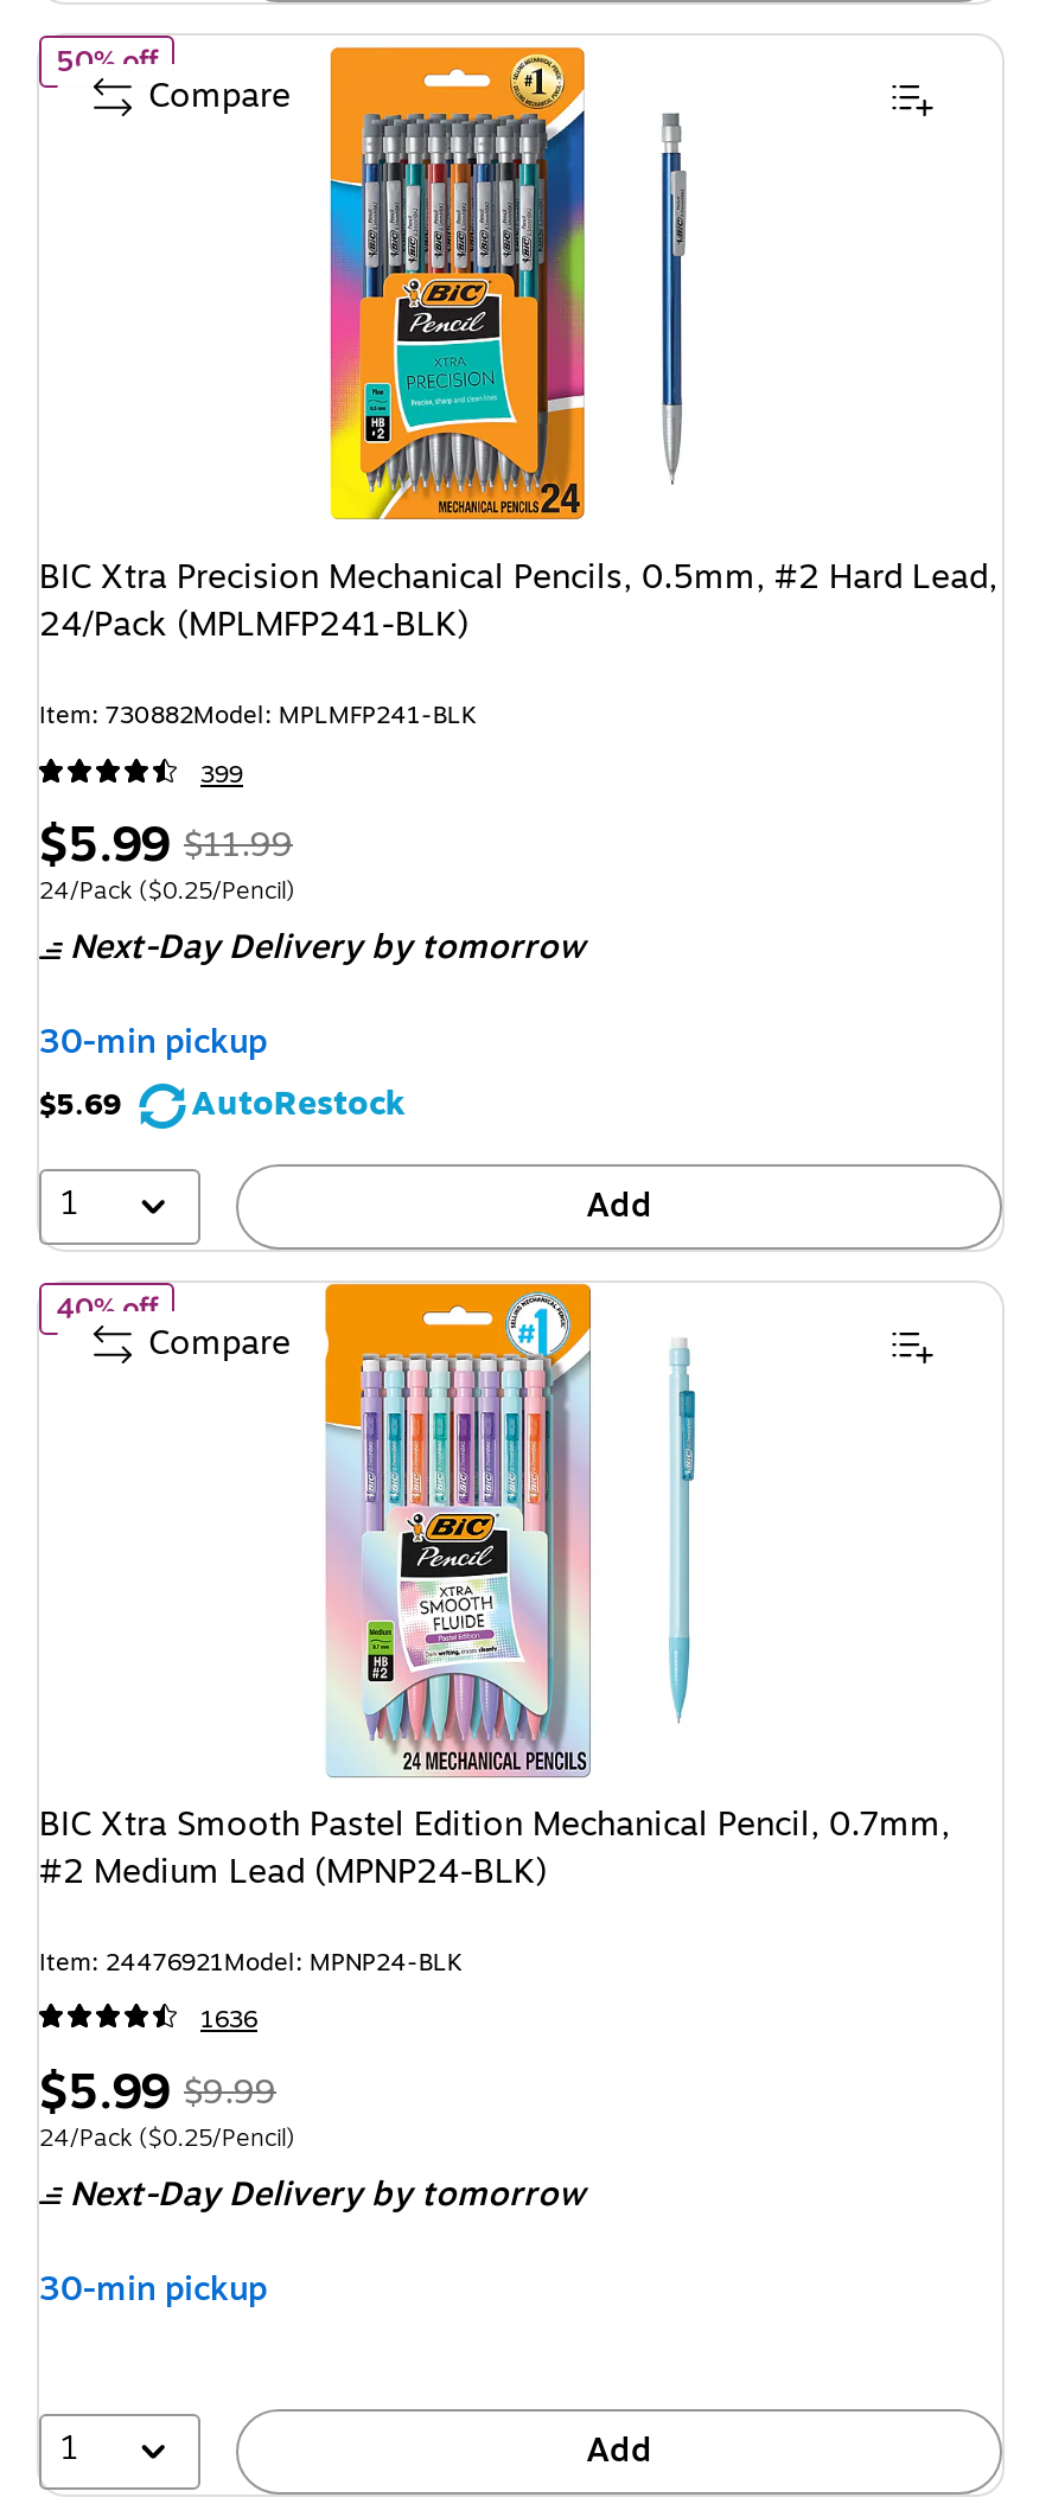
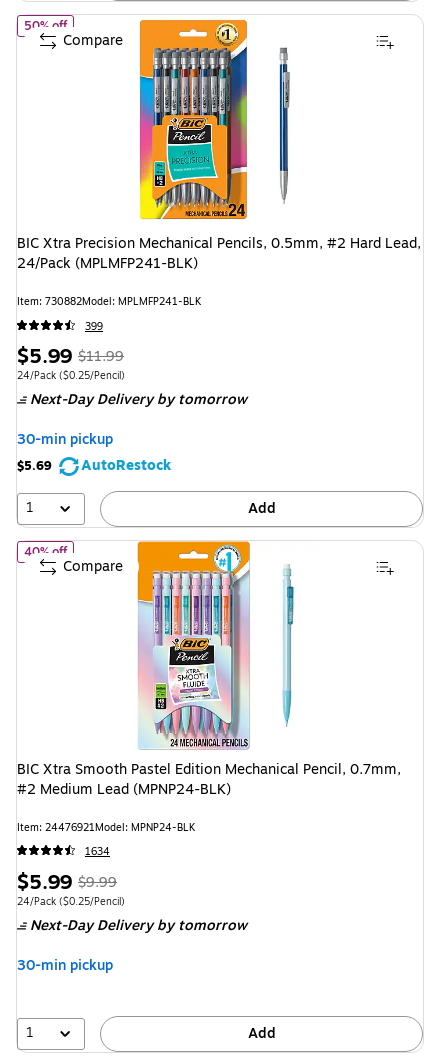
- 1636
+ 1634
